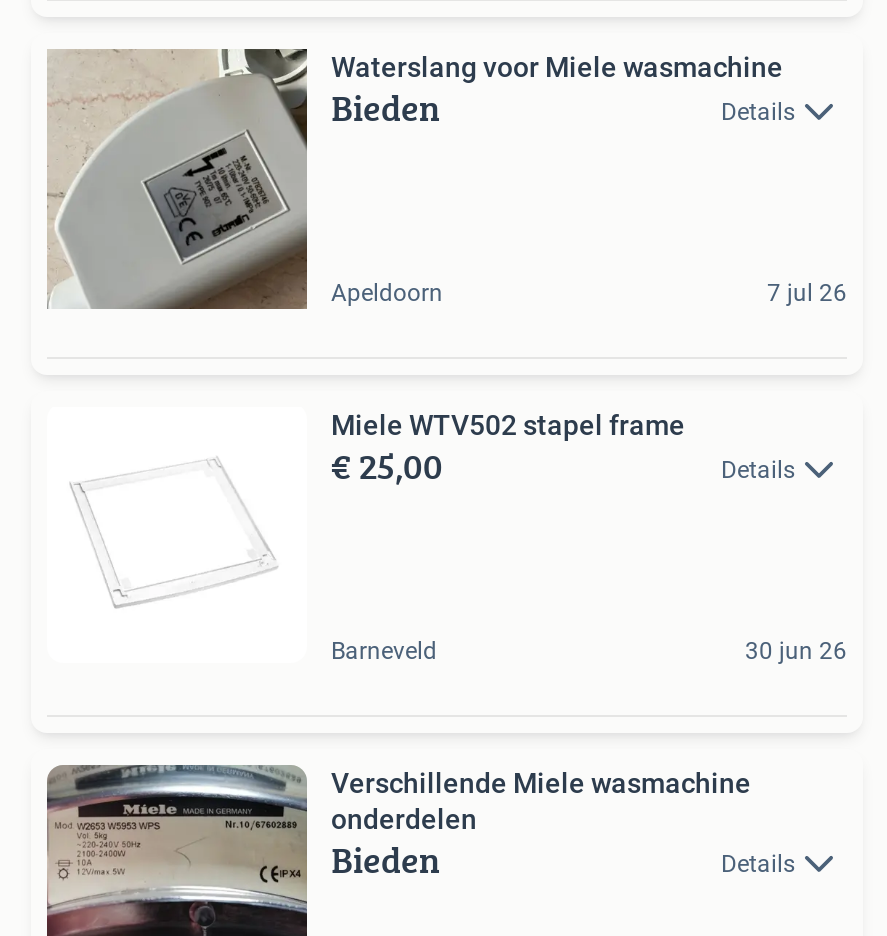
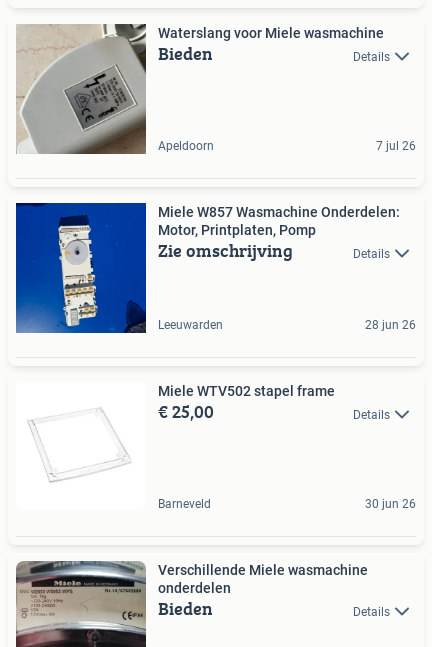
+ [image]
+ Miele W857 Wasmachine Onderdelen:
+ Motor, Printplaten, Pomp
+ Zie omschrijving
+ Details

+ Leeuwarden
+ 28 jun 26
